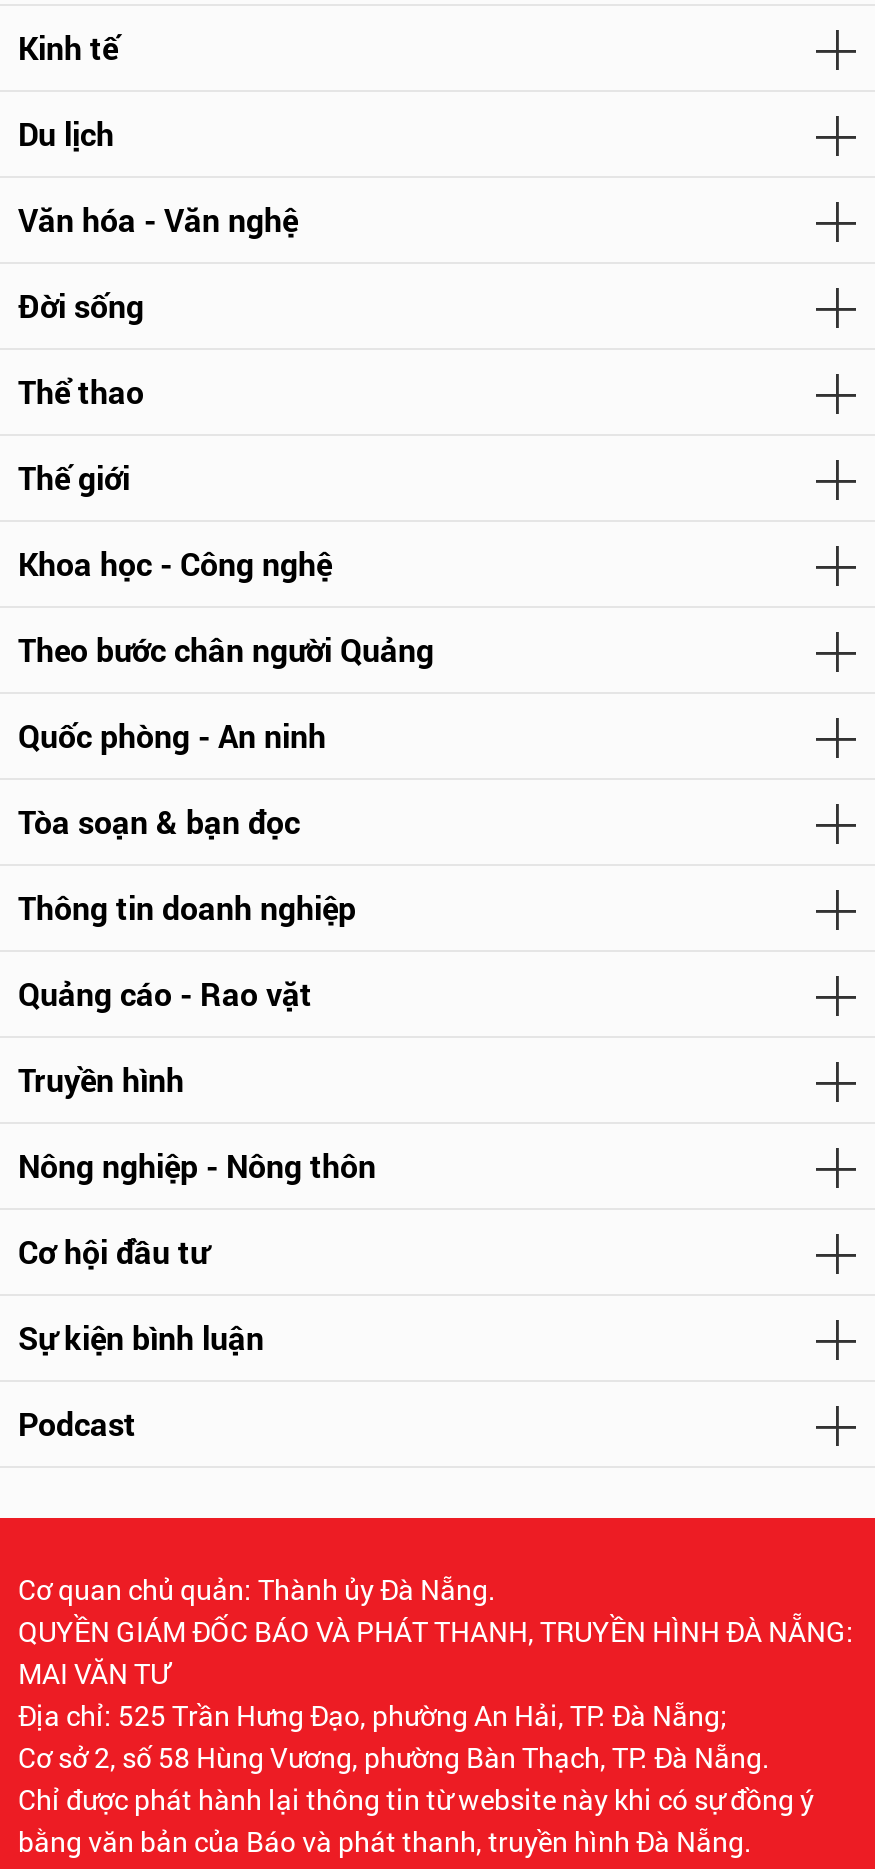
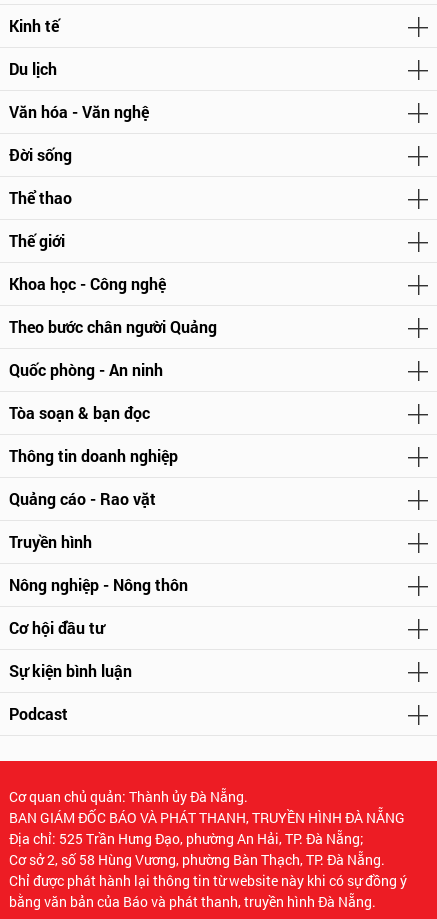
- QUYỀN GIÁM ĐỐC BÁO VÀ PHÁT THANH, TRUYỀN HÌNH ĐÀ NẴNG:
- MAI VĂN TƯ
+ BAN GIÁM ĐỐC BÁO VÀ PHÁT THANH, TRUYỀN HÌNH ĐÀ NẴNG
